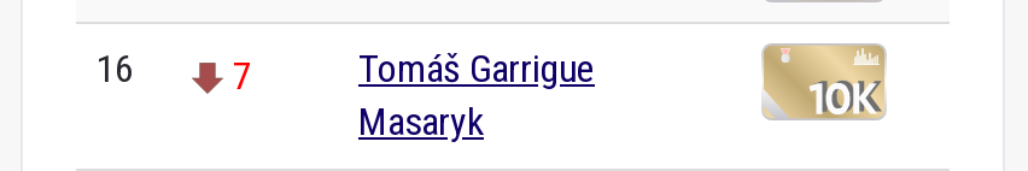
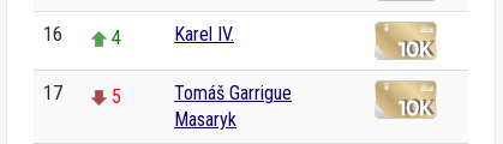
- 7
+ 4
+ Karel IV.
+ 17
+ 5
